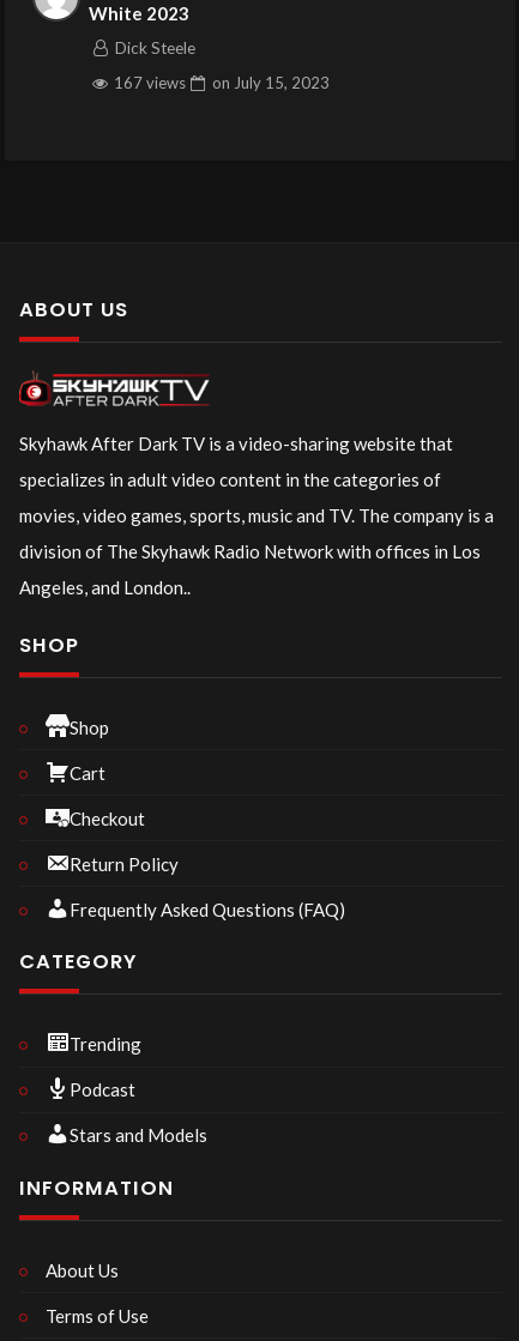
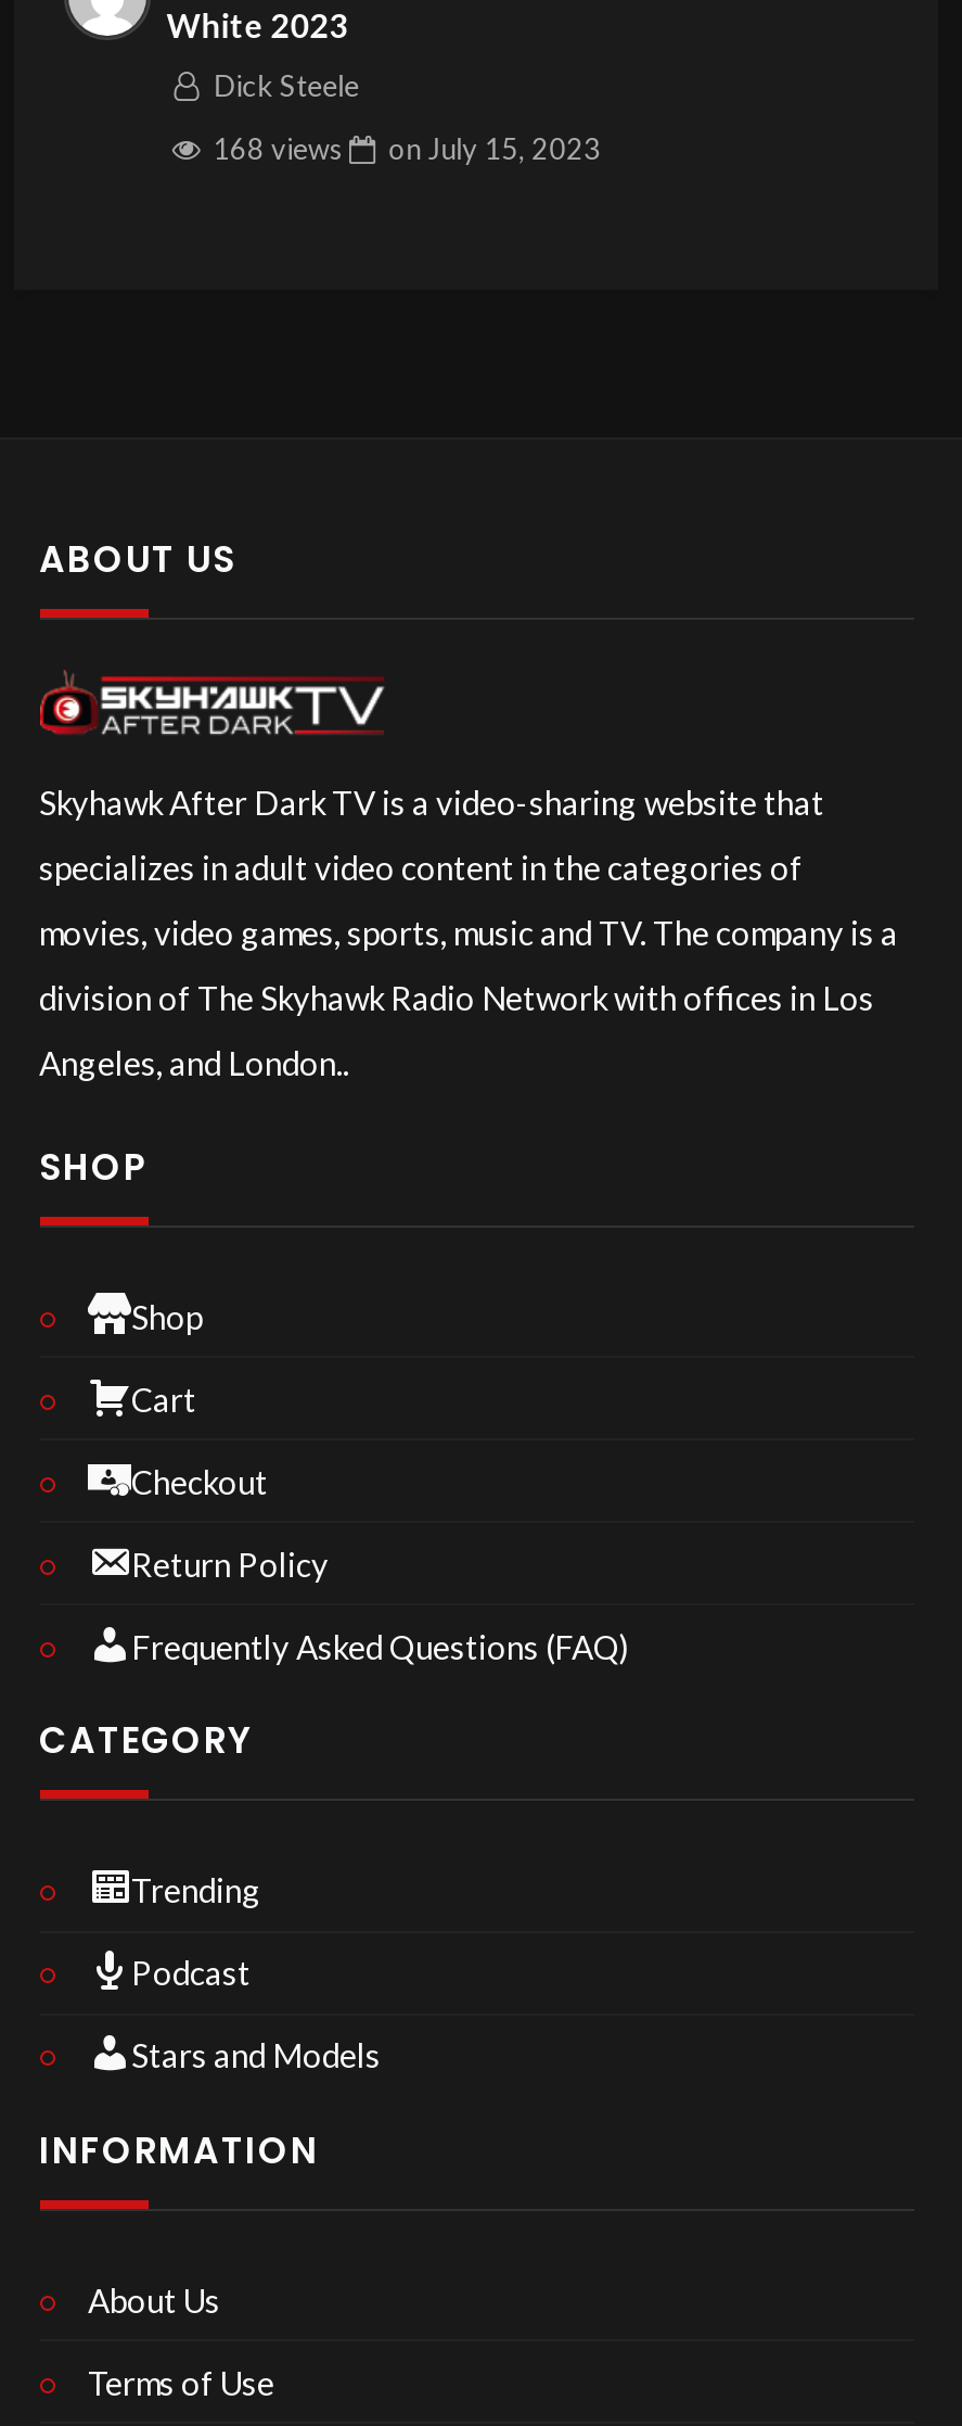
- 167 views on July 15, 2023
+ 168 views on July 15, 2023
